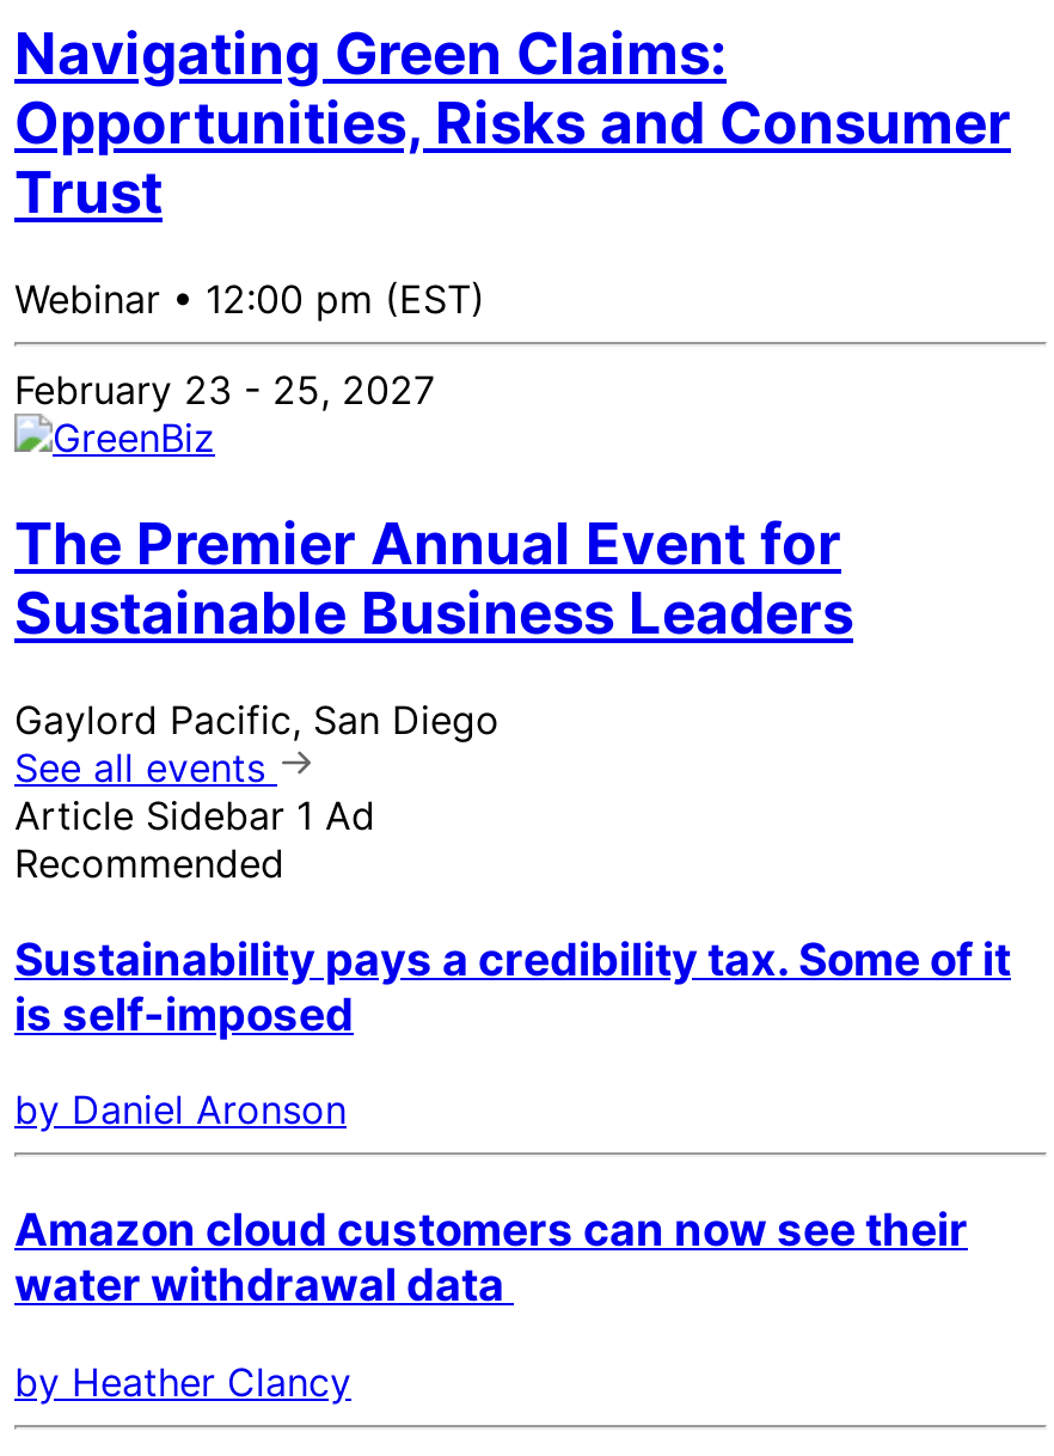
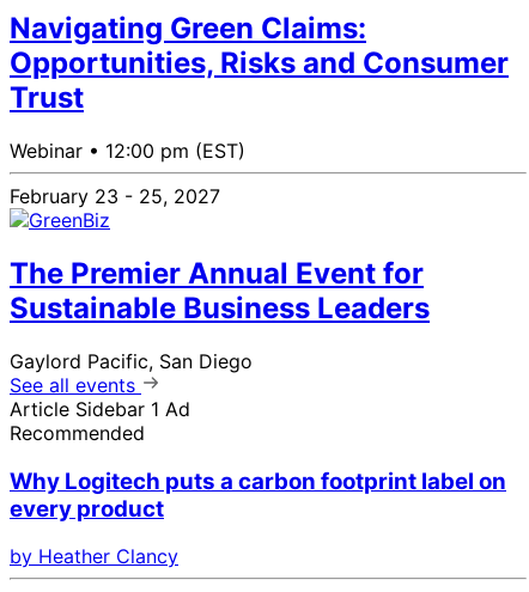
- Sustainability pays a credibility tax. Some of it
- is self-imposed
- by Daniel Aronson
- Amazon cloud customers can now see their
- water withdrawal data
+ Why Logitech puts a carbon footprint label on
+ every product
